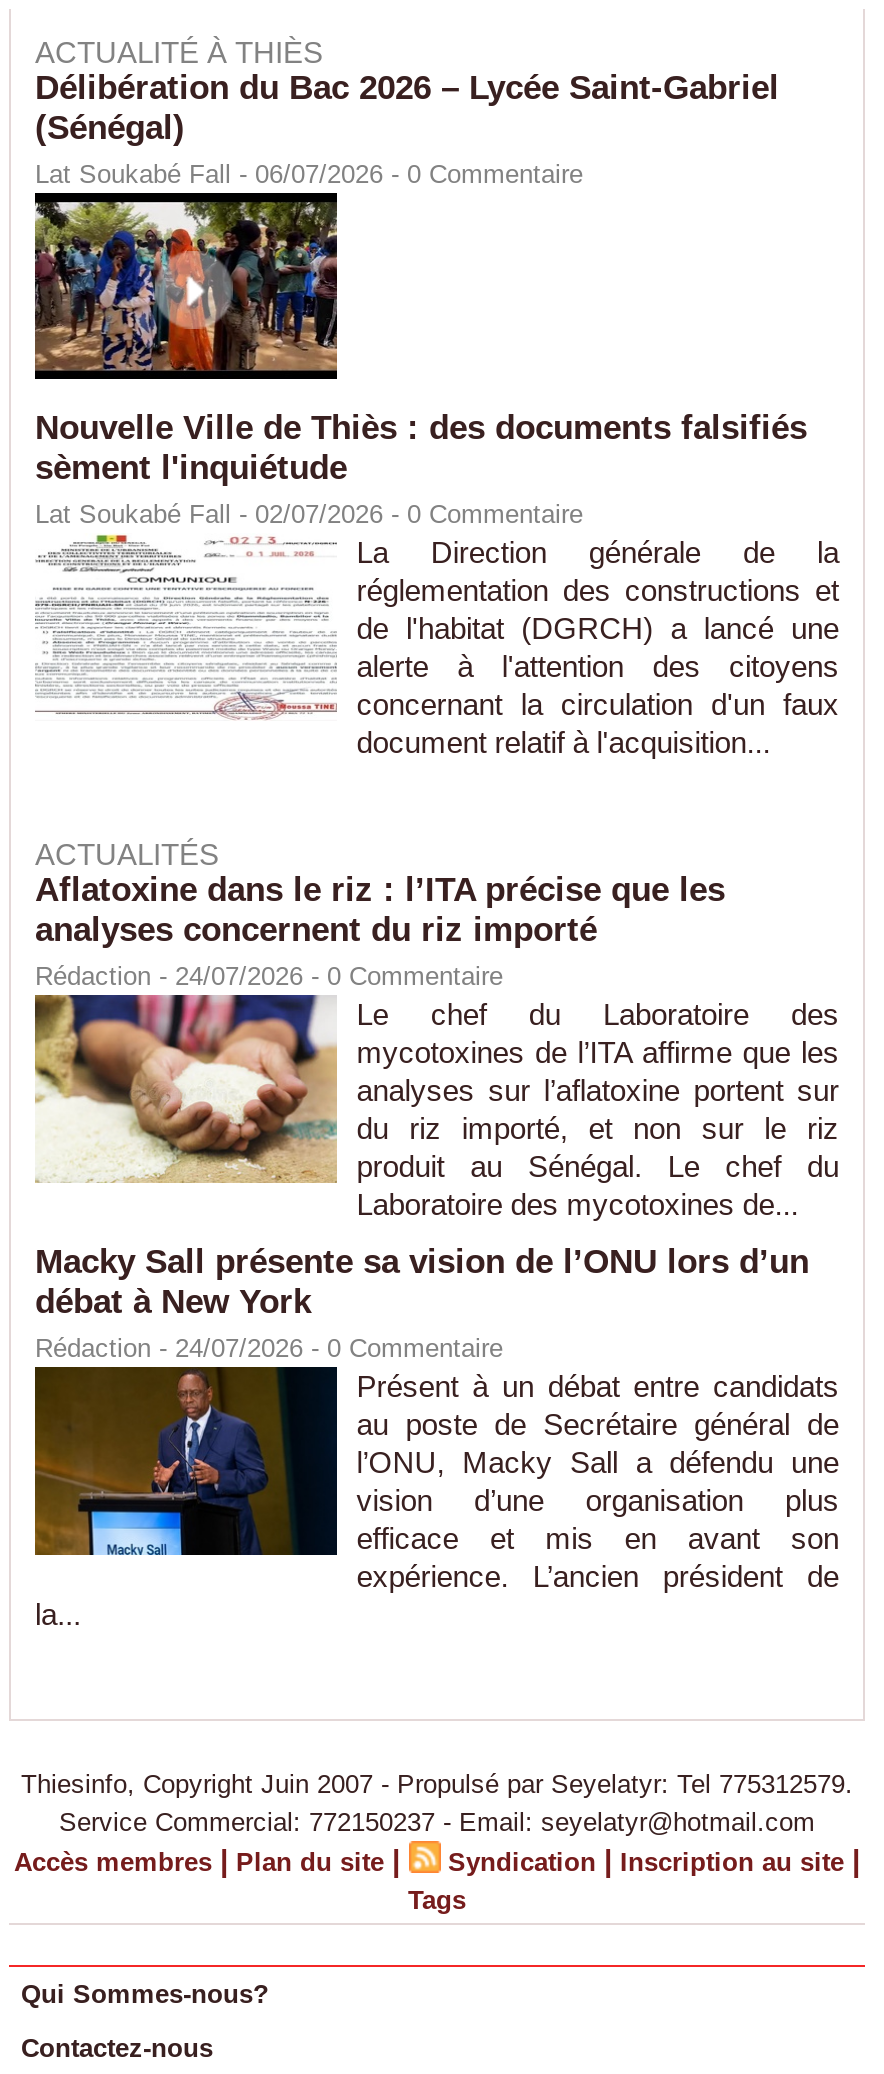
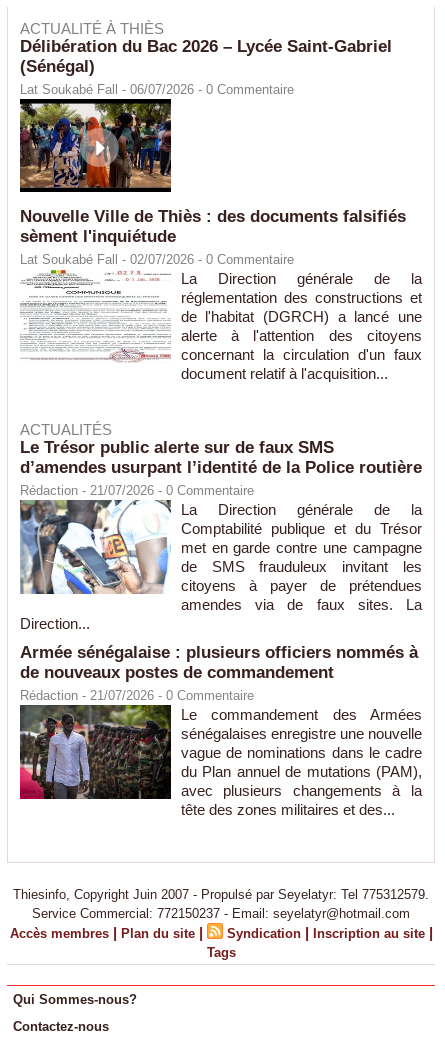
- [image]
- Aflatoxine dans le riz : l’ITA précise que les
- analyses concernent du riz importé
- Rédaction - 24/07/2026 - 0 Commentaire
- Le chef du Laboratoire des
- mycotoxines de l’ITA affirme que les
- analyses sur l’aflatoxine portent sur
- du riz importé, et non sur le riz
- produit au Sénégal. Le chef du
- Laboratoire des mycotoxines de...
+ [image]
+ Le Trésor public alerte sur de faux SMS
+ d’amendes usurpant l’identité de la Police routière
+ Rédaction - 21/07/2026 - 0 Commentaire
+ La Direction générale de la
+ Comptabilité publique et du Trésor
+ met en garde contre une campagne
+ de SMS frauduleux invitant les
+ citoyens à payer de prétendues
+ amendes via de faux sites. La
+ Direction...

- [image]
- Macky Sall présente sa vision de l’ONU lors d’un
- débat à New York
- Rédaction - 24/07/2026 - 0 Commentaire
- Présent à un débat entre candidats
- au poste de Secrétaire général de
- l’ONU, Macky Sall a défendu une
- vision d’une organisation plus
- efficace et mis en avant son
- expérience. L’ancien président de
- la...
+ [image]
+ Armée sénégalaise : plusieurs officiers nommés à
+ de nouveaux postes de commandement
+ Rédaction - 21/07/2026 - 0 Commentaire
+ Le commandement des Armées
+ sénégalaises enregistre une nouvelle
+ vague de nominations dans le cadre
+ du Plan annuel de mutations (PAM),
+ avec plusieurs changements à la
+ tête des zones militaires et des...
